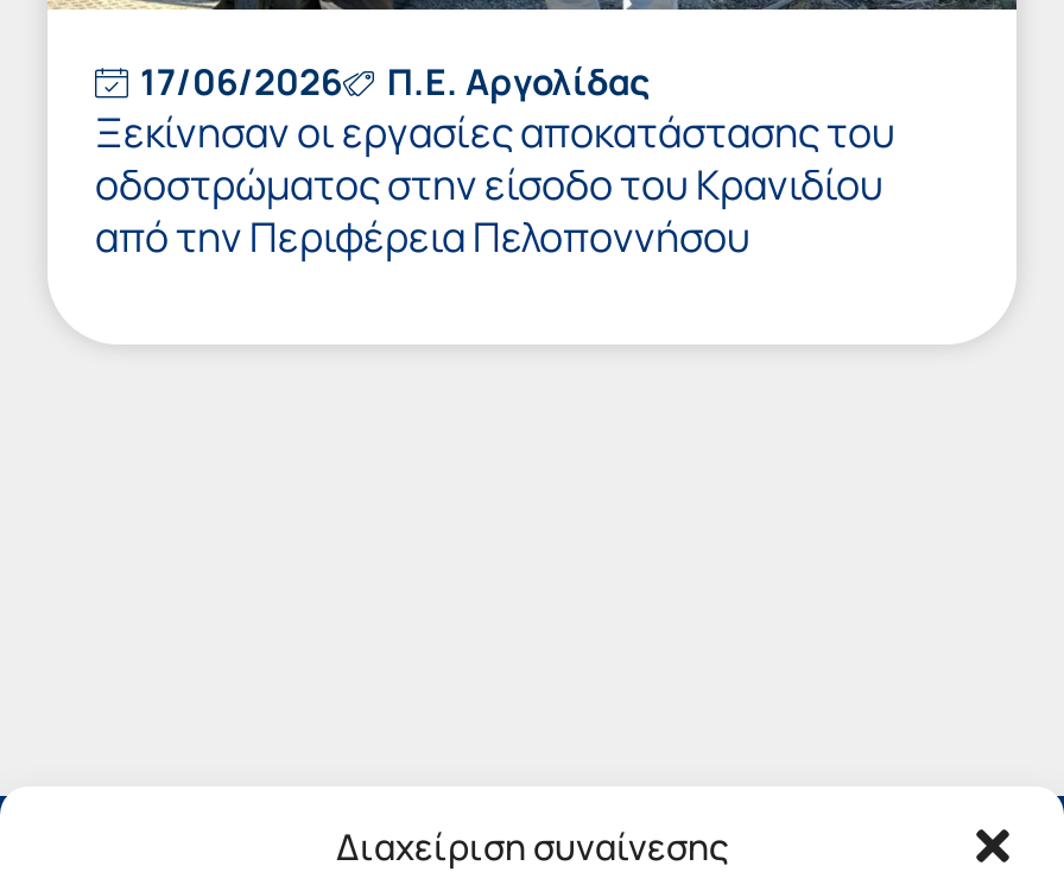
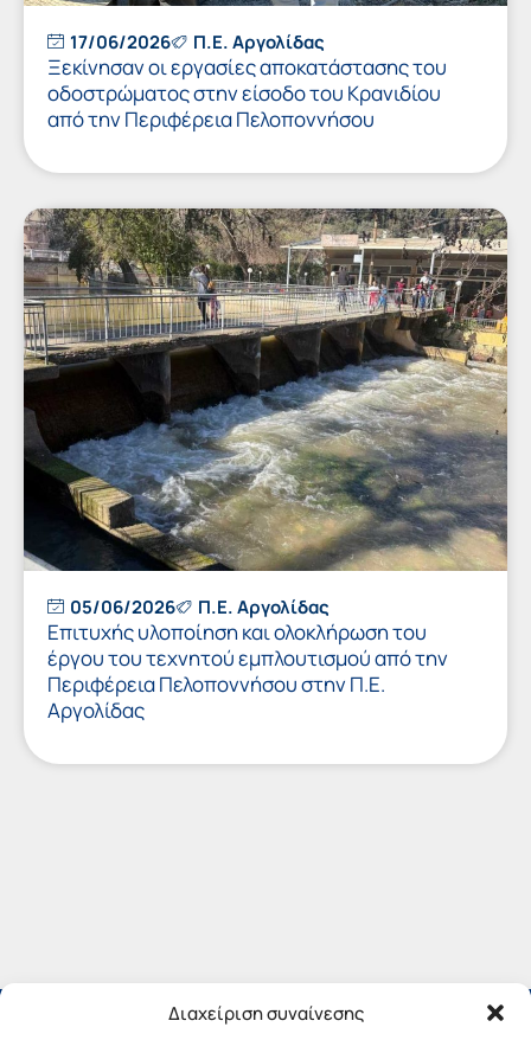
+ [image]
+ 05/06/2026
+ Π.Ε. Αργολίδας
+ Επιτυχής υλοποίηση και ολοκλήρωση του
+ έργου του τεχνητού εμπλουτισμού από την
+ Περιφέρεια Πελοποννήσου στην Π.Ε.
+ Αργολίδας
